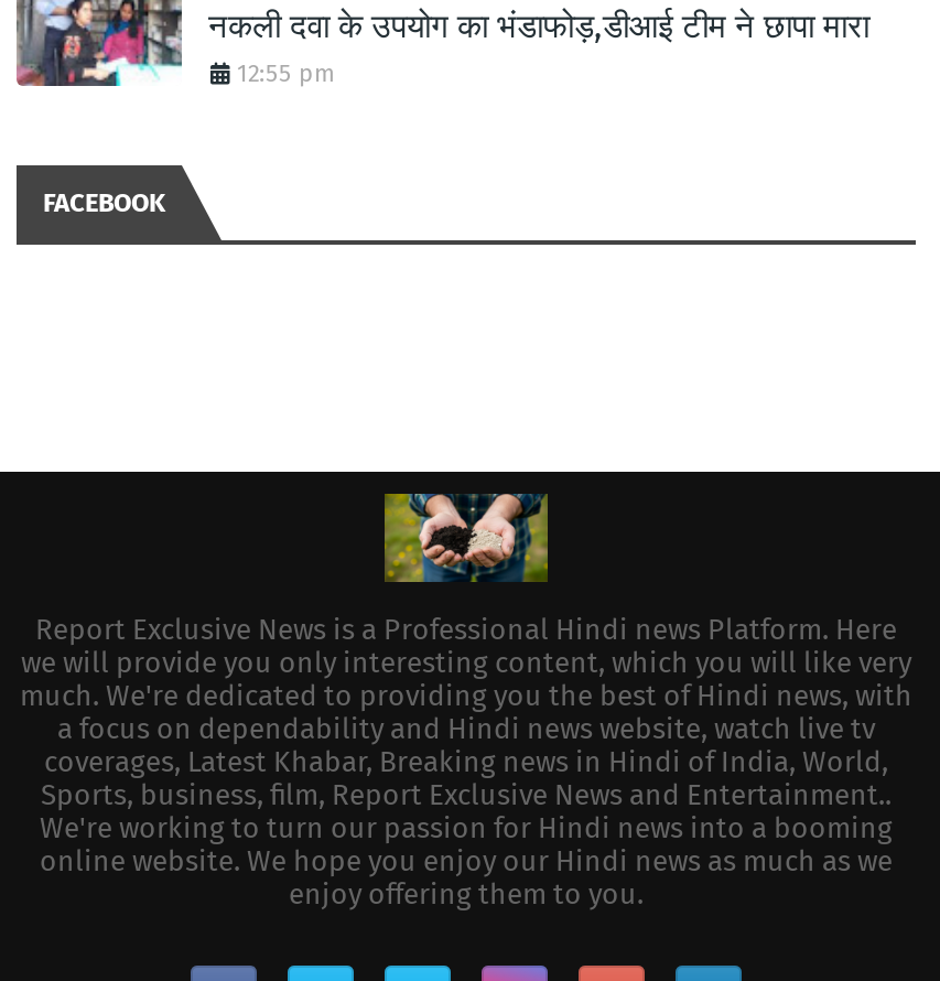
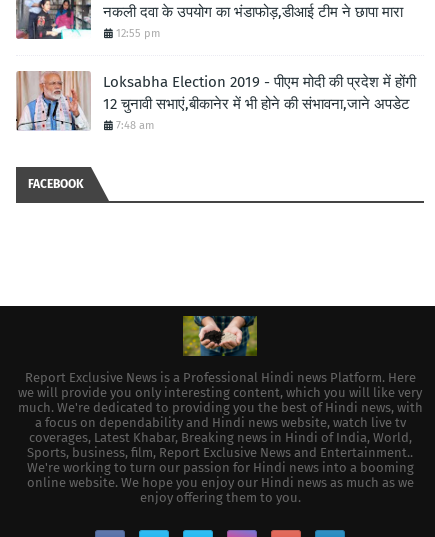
+ [image]
+ Loksabha Election 2019 - पीएम मोदी की प्रदेश में होंगी
+ 12 चुनावी सभाएं,बीकानेर में भी होने की संभावना,जाने अपडेट
+ 7:48 am
